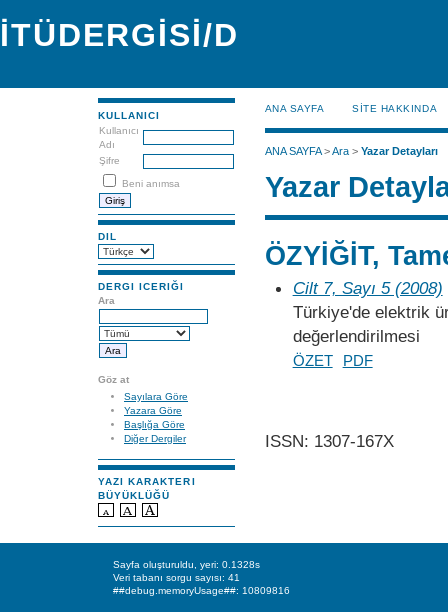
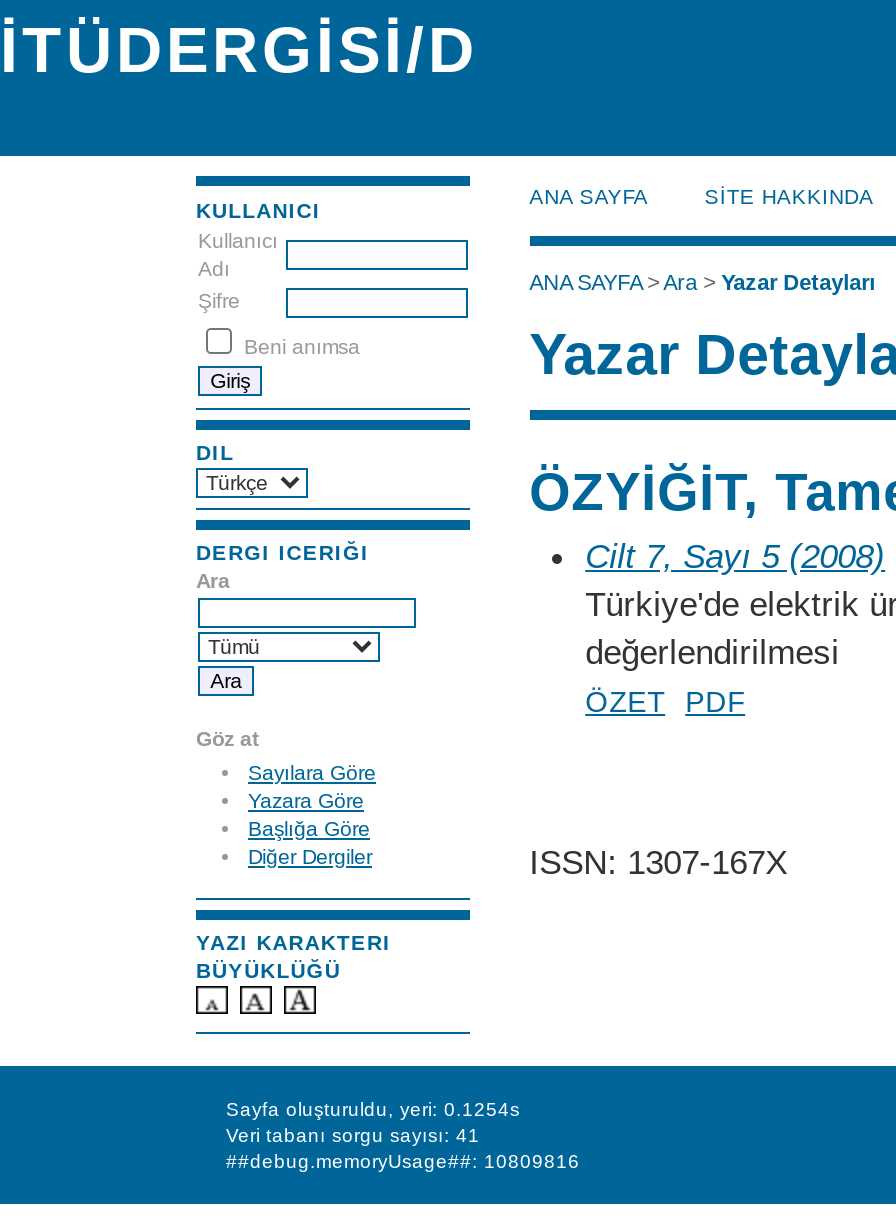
- Sayfa oluşturuldu, yeri: 0.1328s
+ Sayfa oluşturuldu, yeri: 0.1254s
